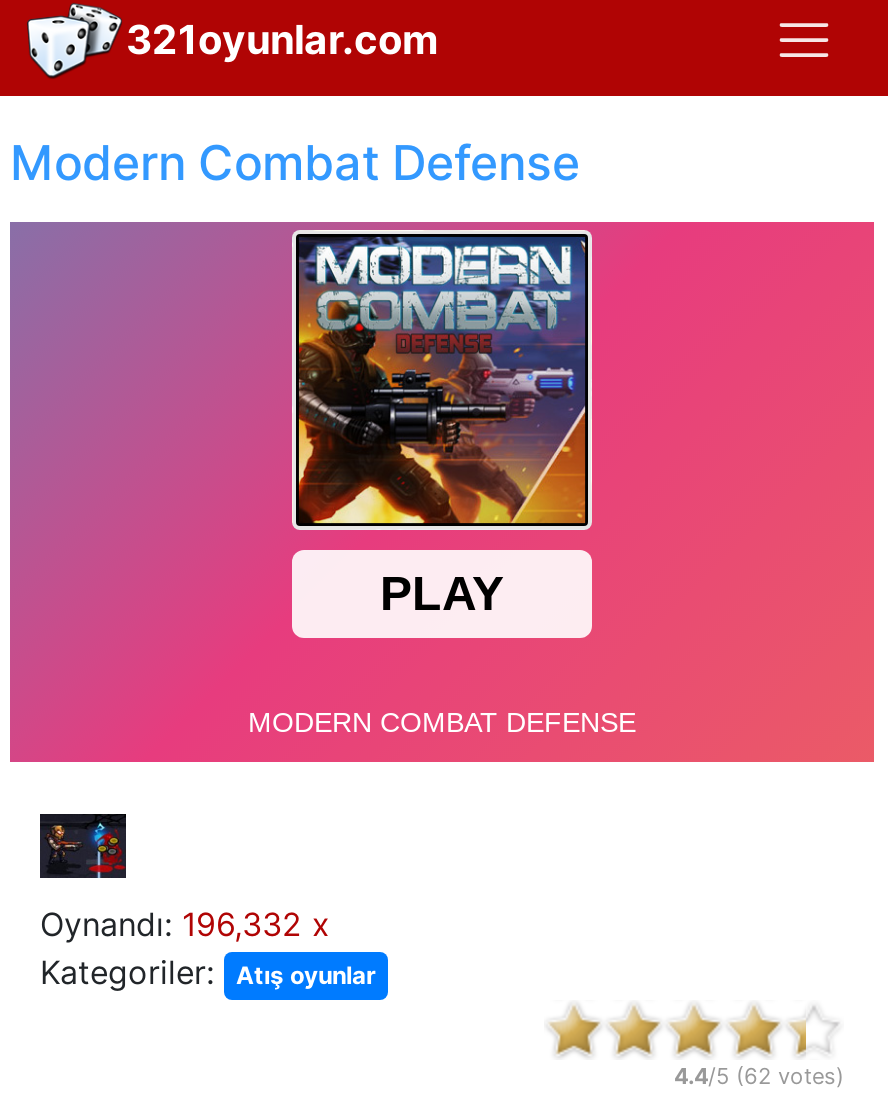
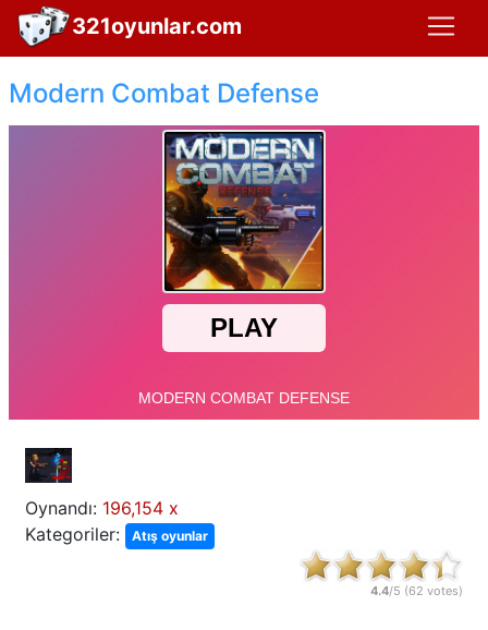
- Oynandı: 196,332 x
+ Oynandı: 196,154 x
